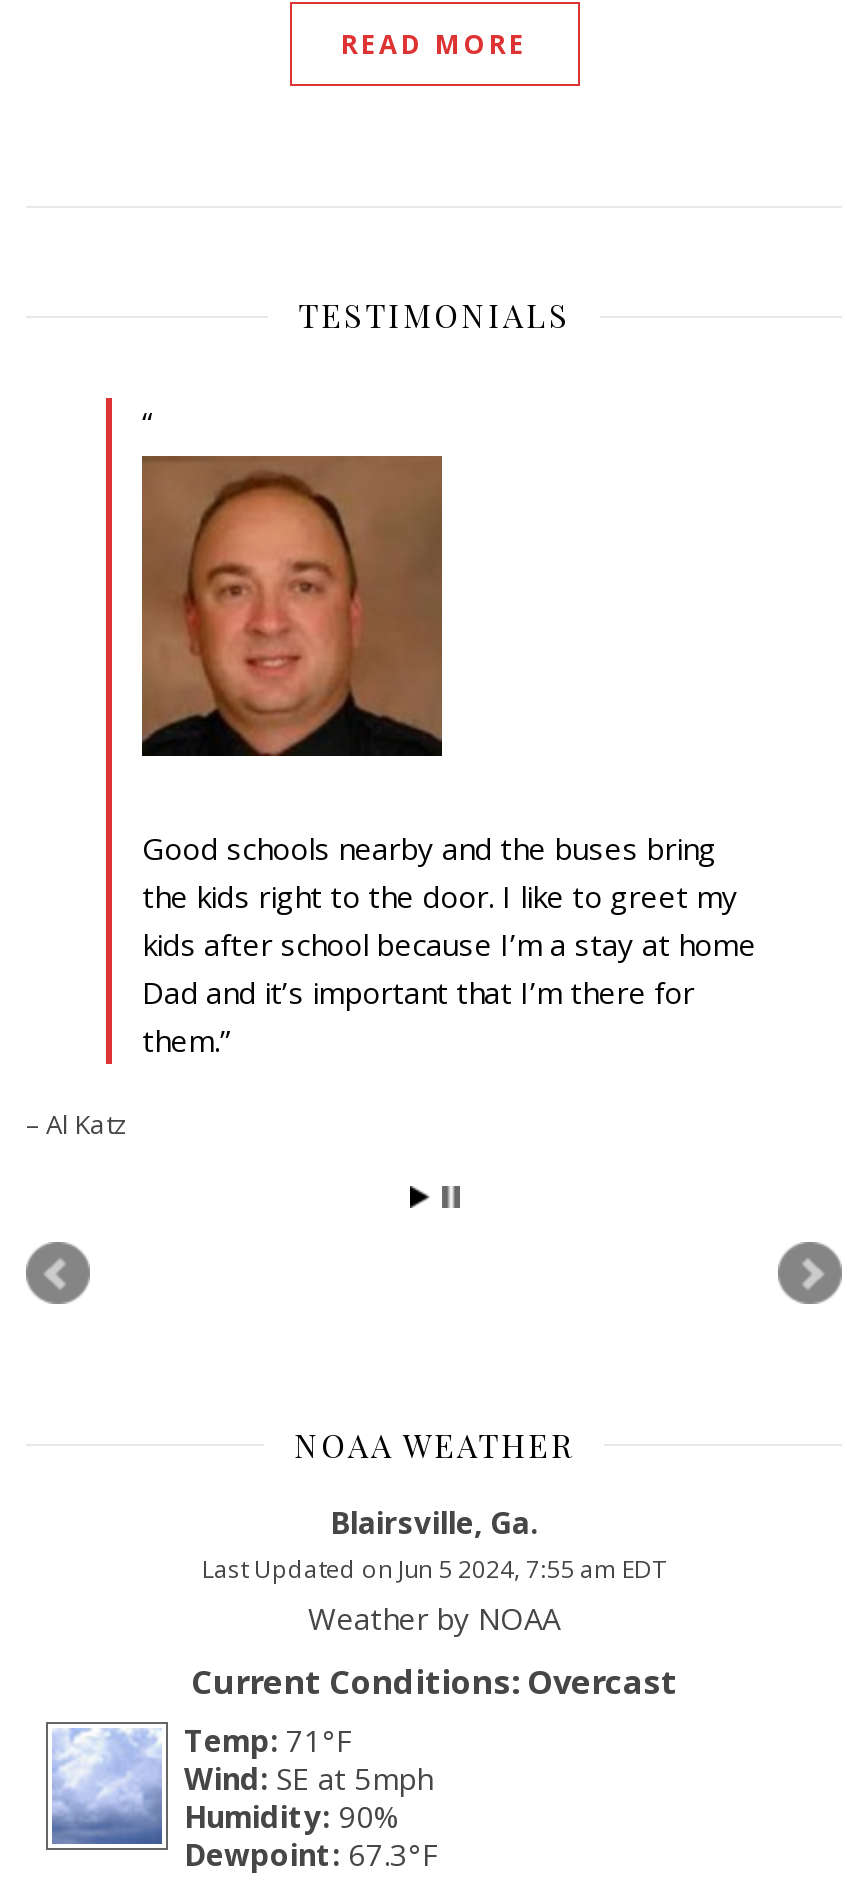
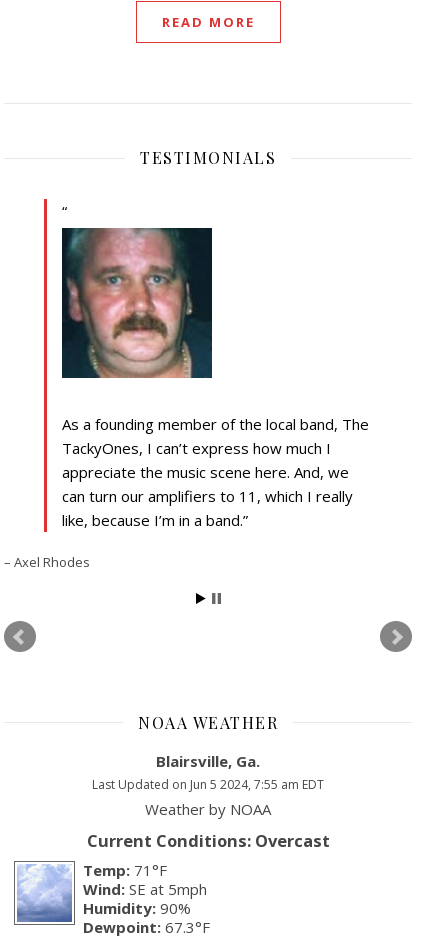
- [image]
- Good schools nearby and the buses bring
- the kids right to the door. I like to greet my
- kids after school because I’m a stay at home
- Dad and it’s important that I’m there for
- them.
+ [image]
+ As a founding member of the local band, The
+ TackyOnes, I can’t express how much I
+ appreciate the music scene here. And, we
+ can turn our amplifiers to 11, which I really
+ like, because I’m in a band.

- Al Katz
+ Axel Rhodes
